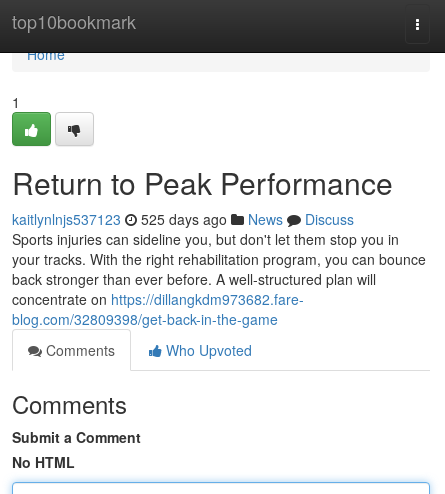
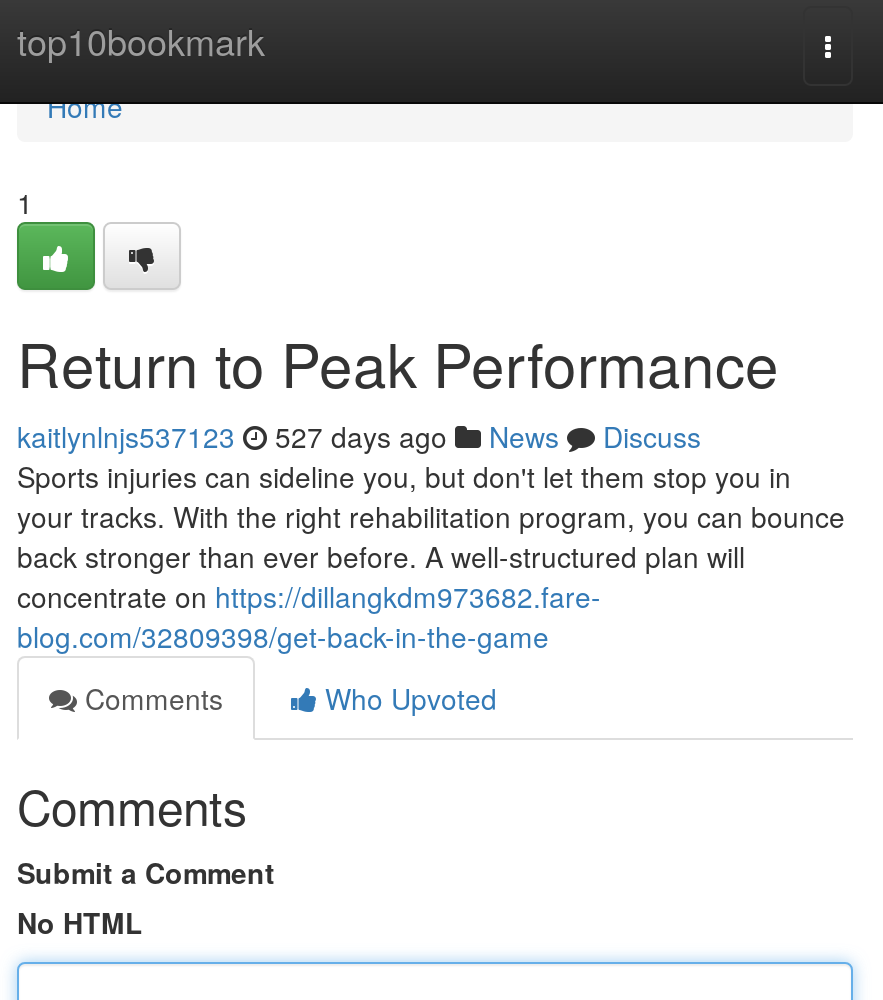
- kaitlynlnjs537123 525 days ago News Discuss
+ kaitlynlnjs537123 527 days ago News Discuss
